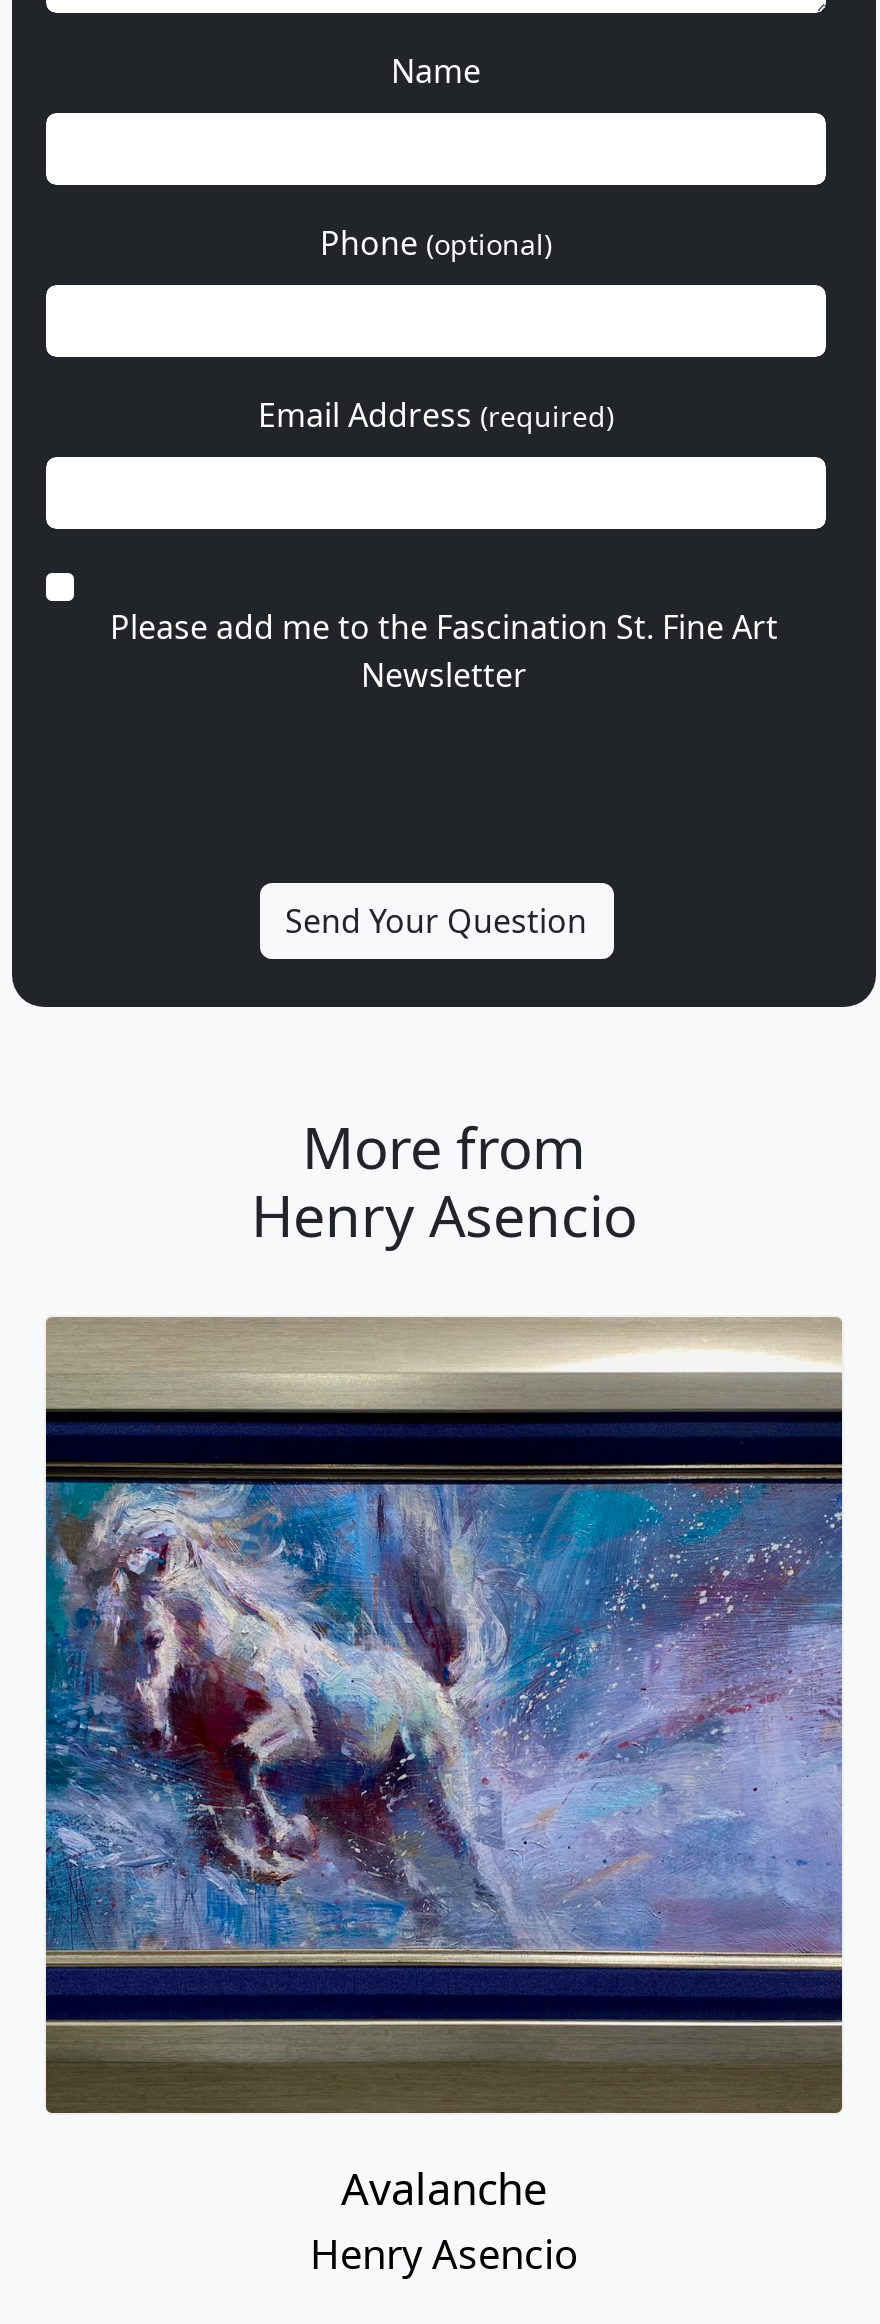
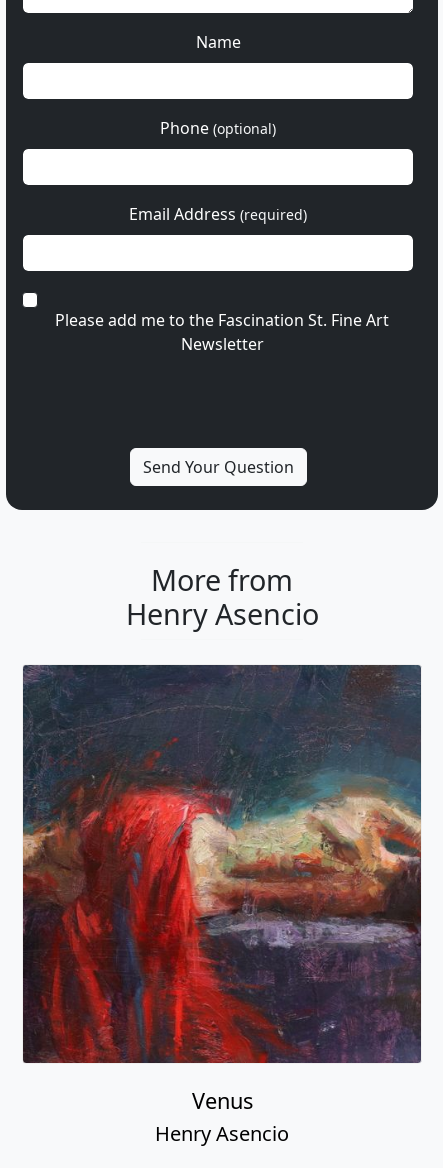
- [image]
- Avalanche
+ [image]
+ Venus
